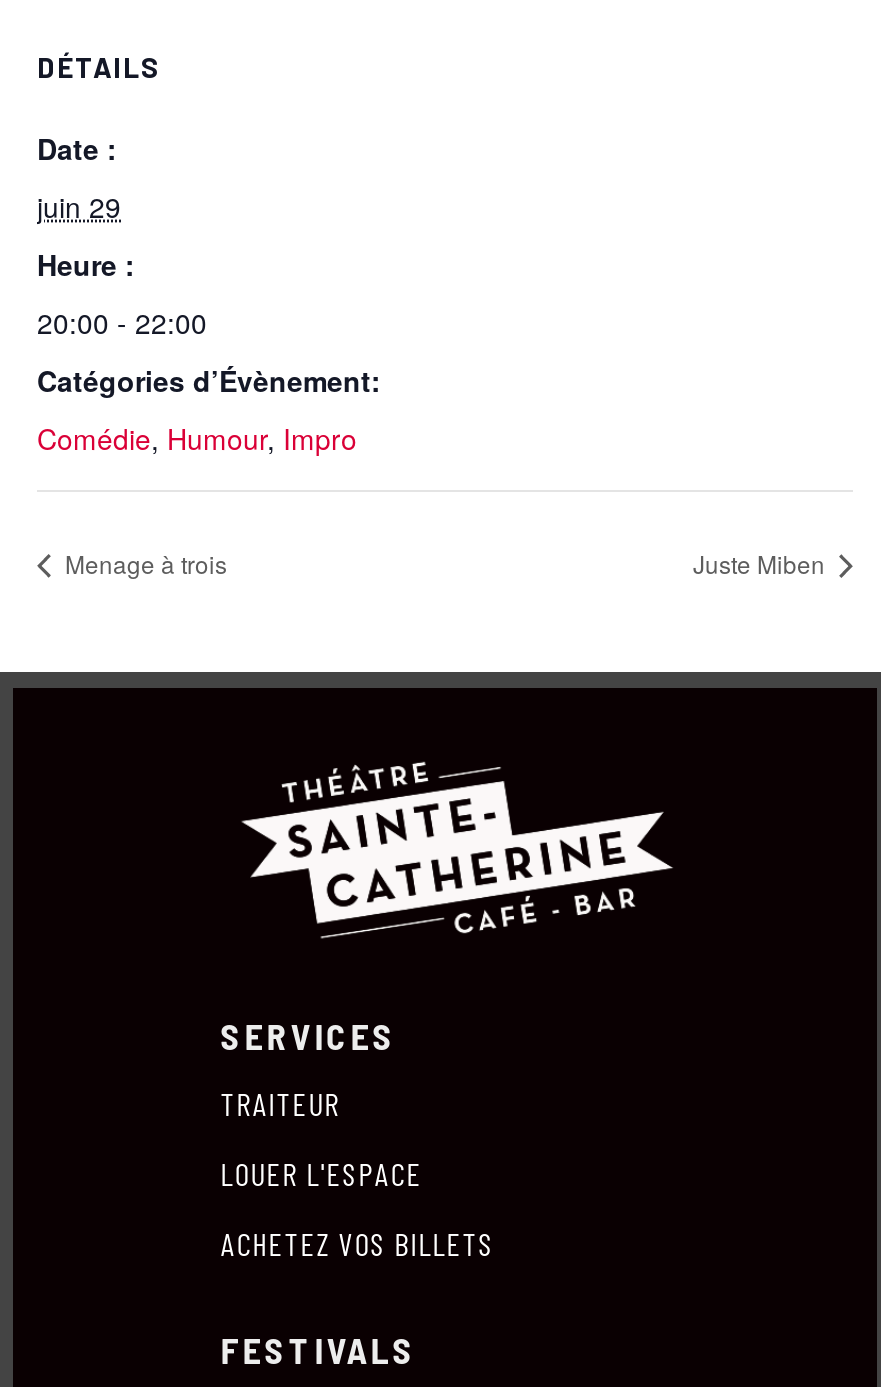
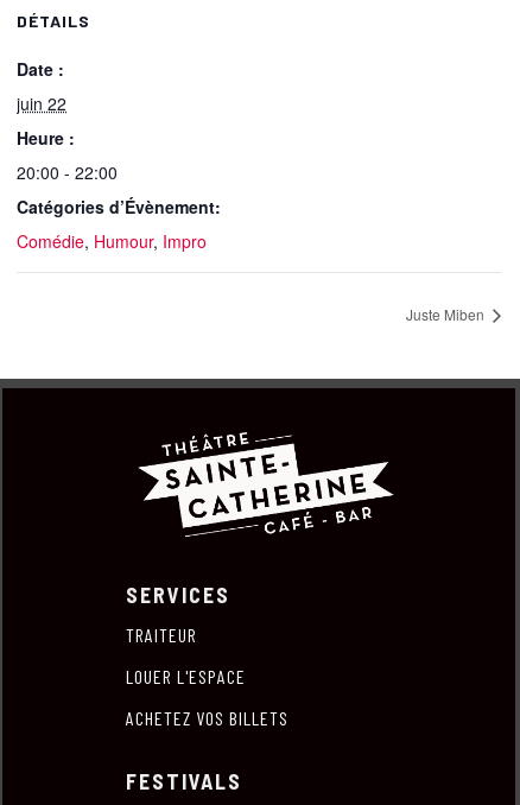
- juin 29
+ juin 22

- Menage à trois
